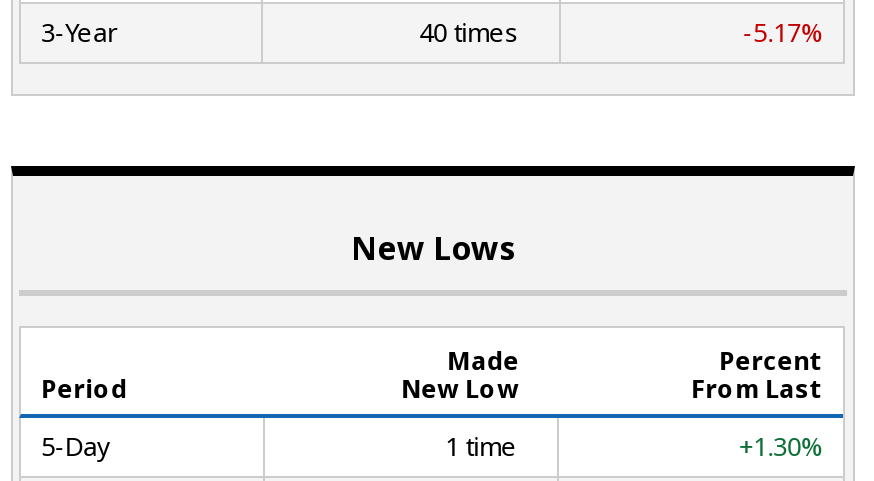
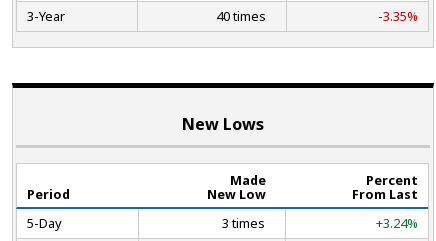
- -5.17%
+ -3.35%

- 1 time
- +1.30%
+ 3 times
+ +3.24%
